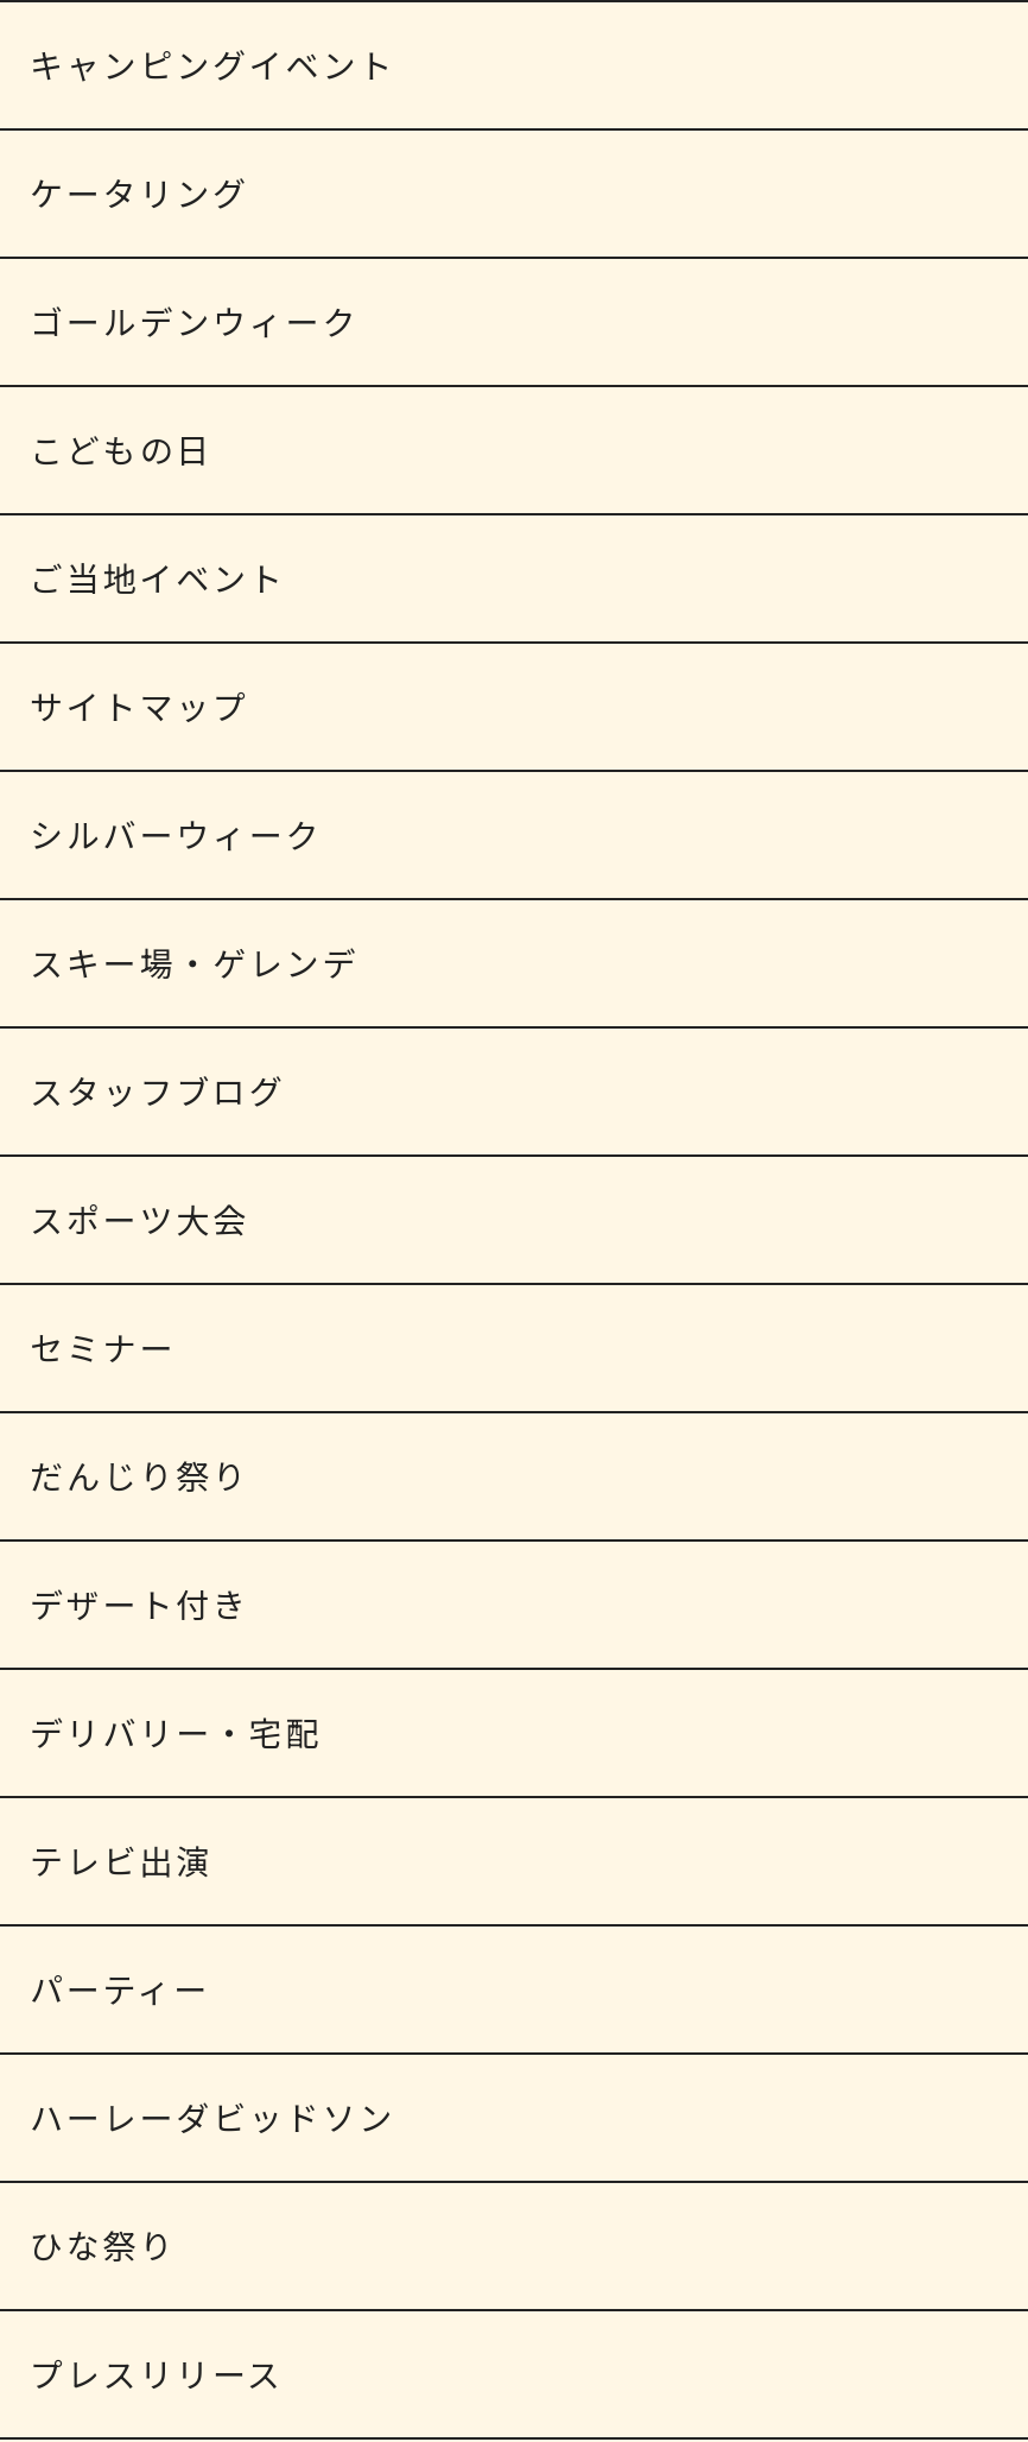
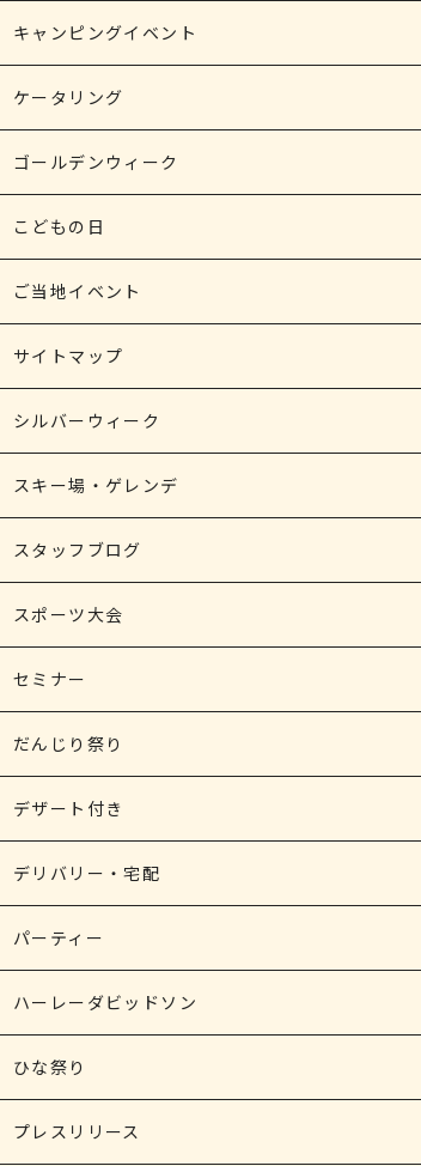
- テレビ出演
